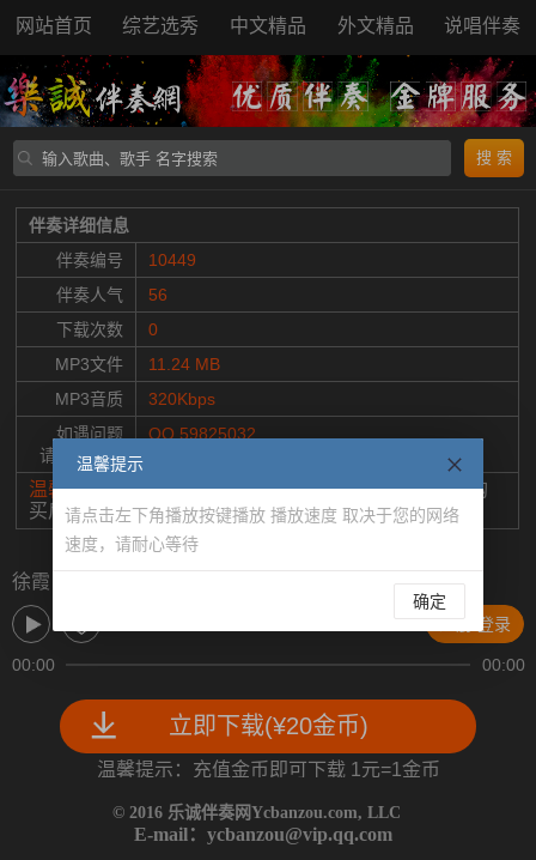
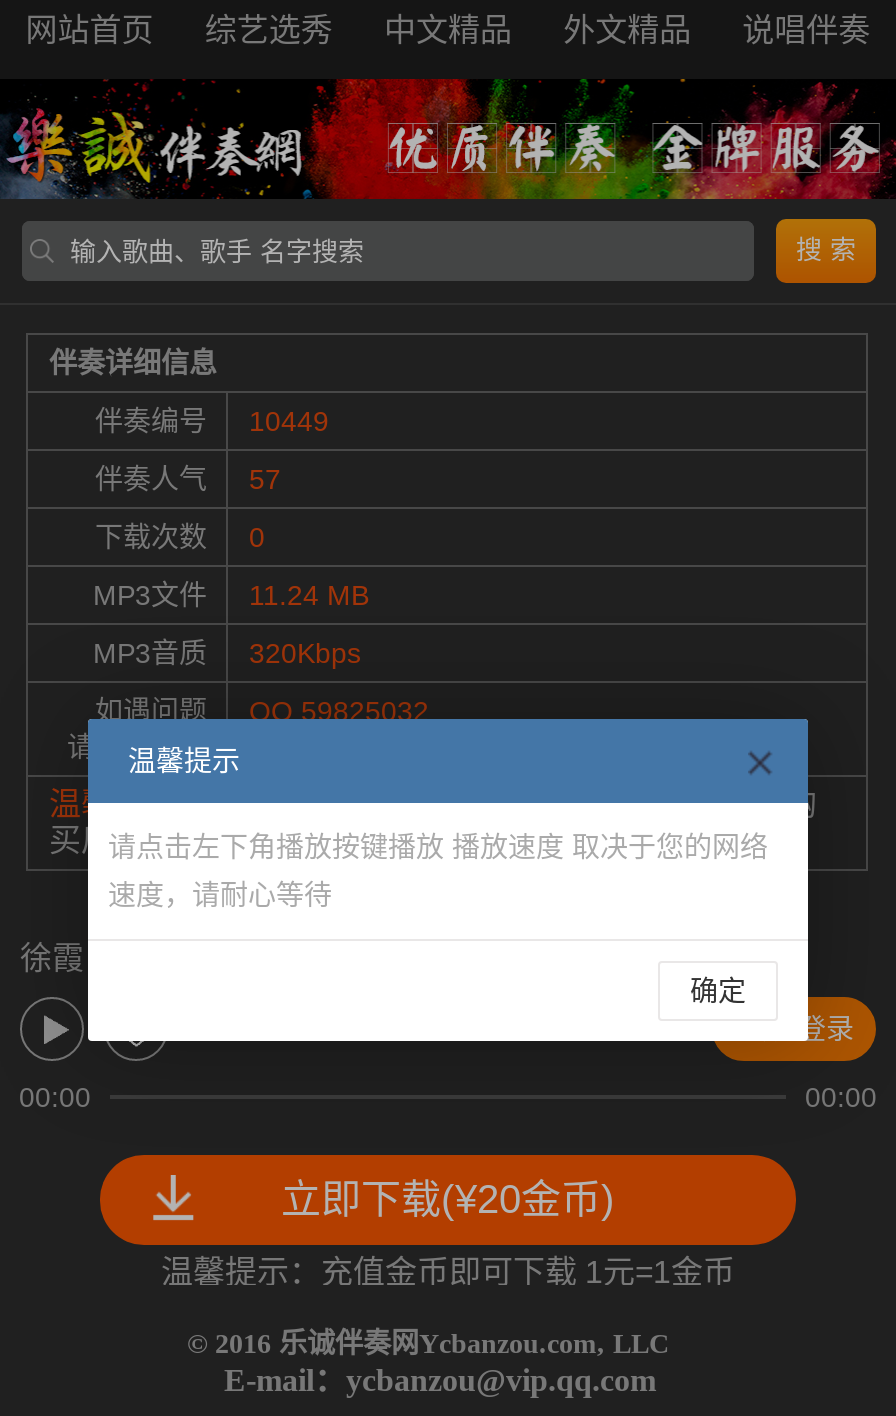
- 伴奏人气 56
+ 伴奏人气 57
